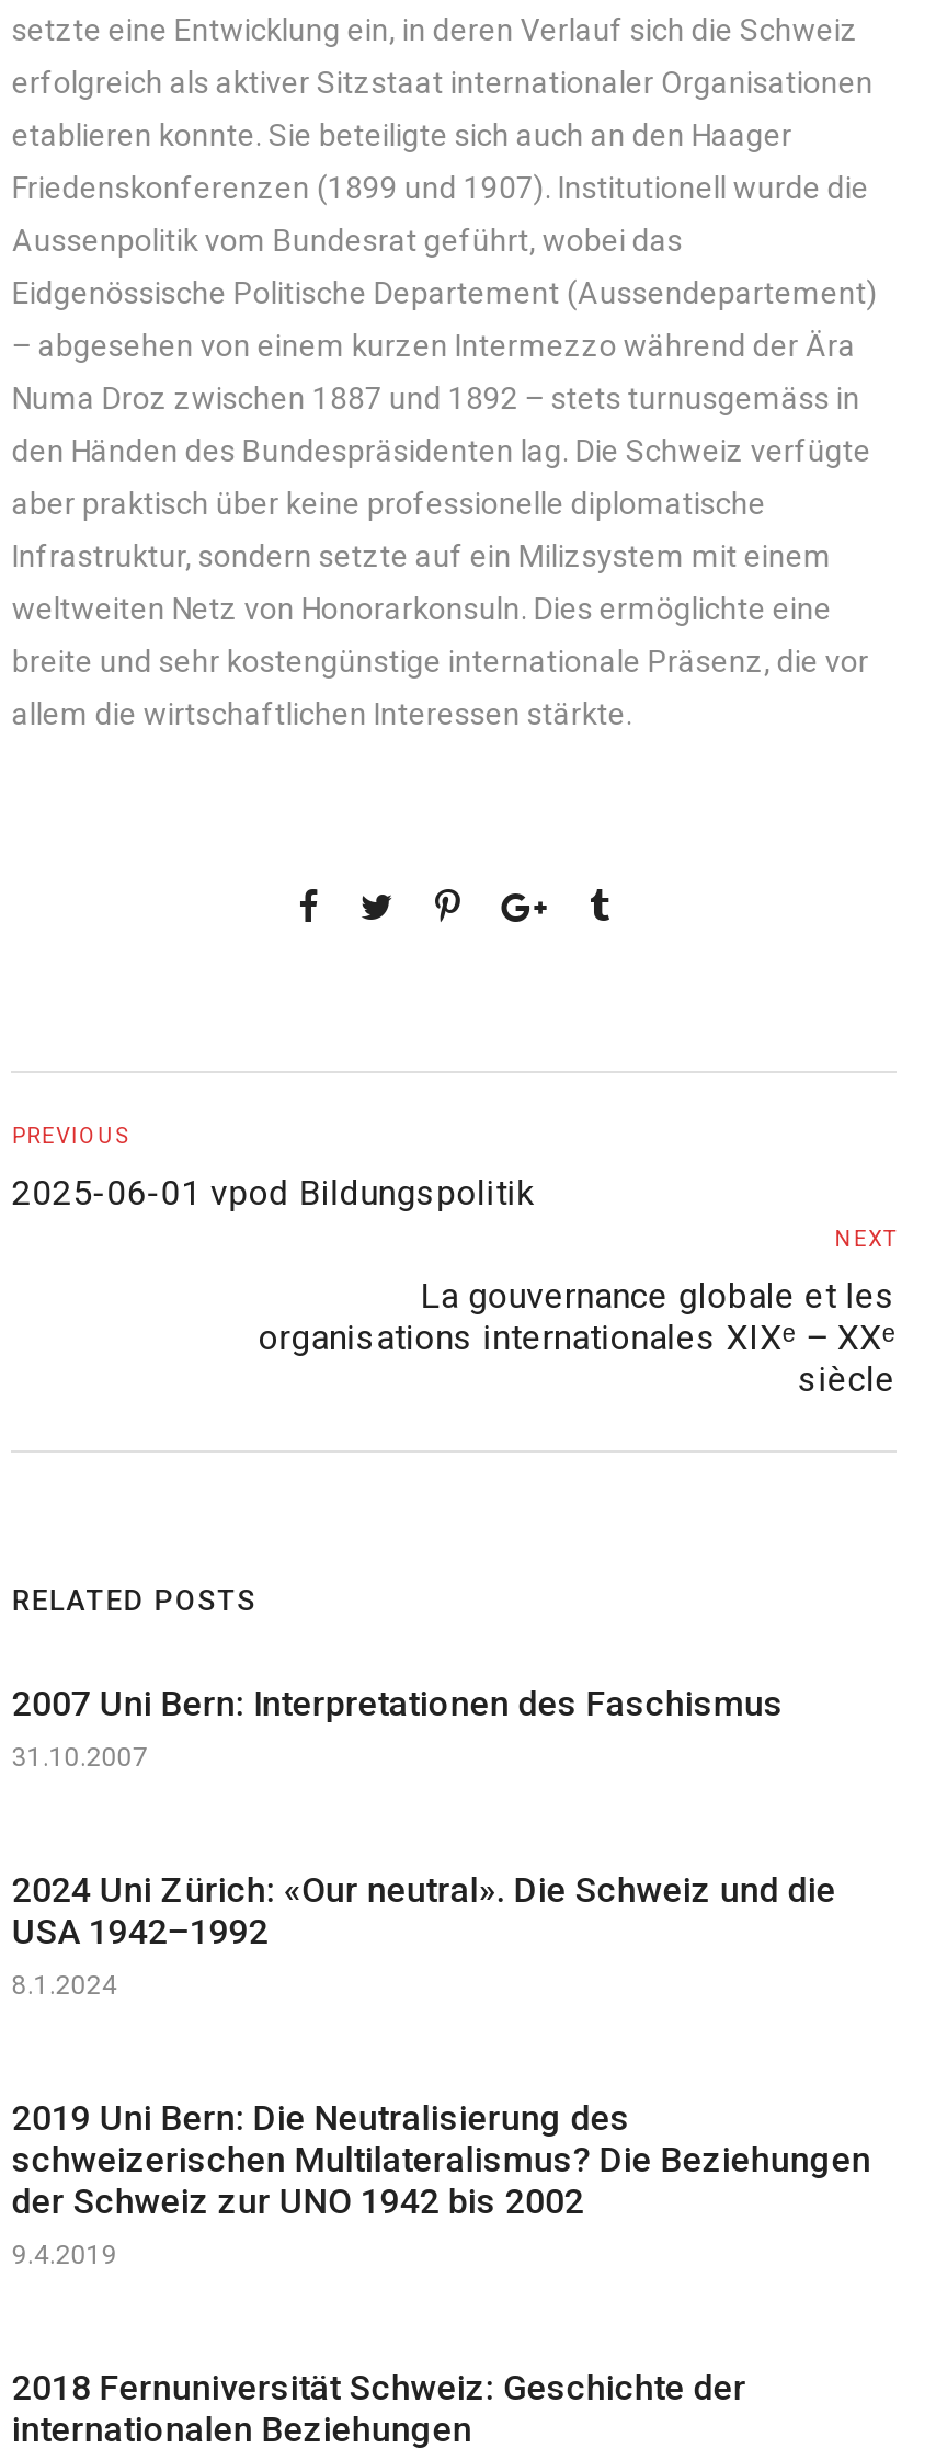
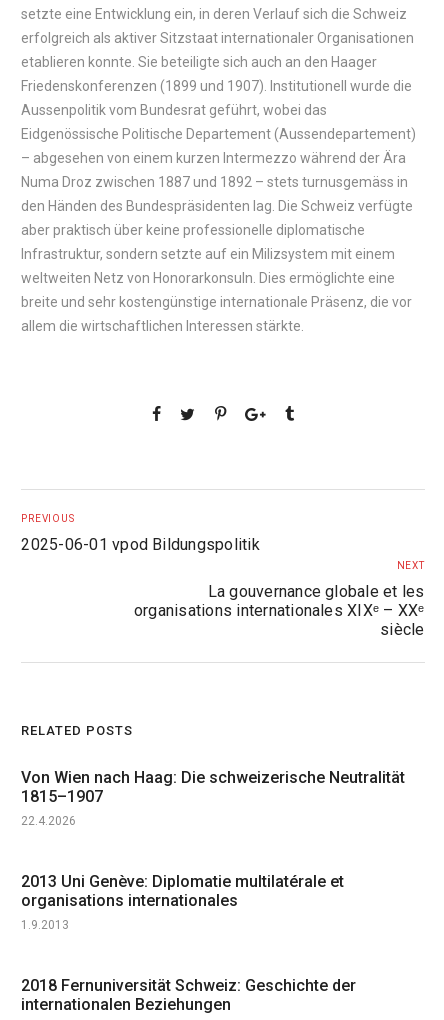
- 2007 Uni Bern: Interpretationen des Faschismus
- 31.10.2007
- 2024 Uni Zürich: «Our neutral». Die Schweiz und die
- USA 1942–1992
- 8.1.2024
- 2019 Uni Bern: Die Neutralisierung des
- schweizerischen Multilateralismus? Die Beziehungen
- der Schweiz zur UNO 1942 bis 2002
- 9.4.2019
+ Von Wien nach Haag: Die schweizerische Neutralität
+ 1815–1907
+ 22.4.2026
+ 2013 Uni Genève: Diplomatie multilatérale et
+ organisations internationales
+ 1.9.2013
